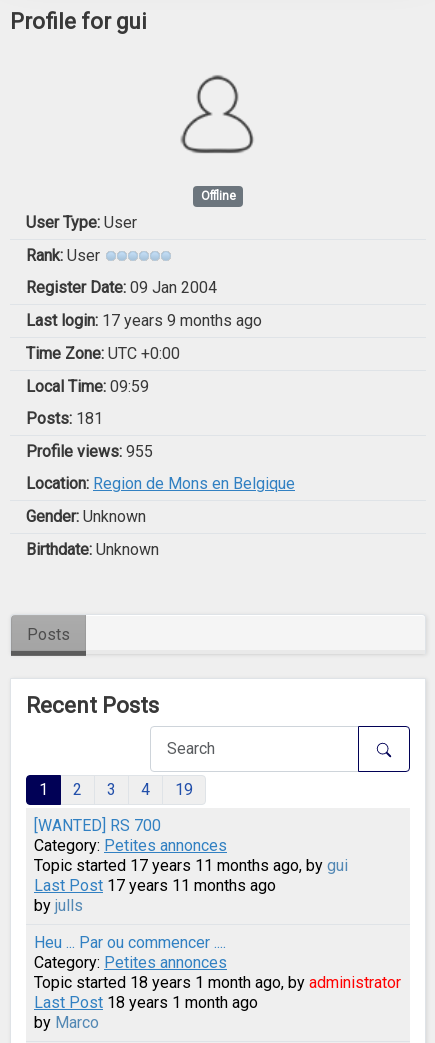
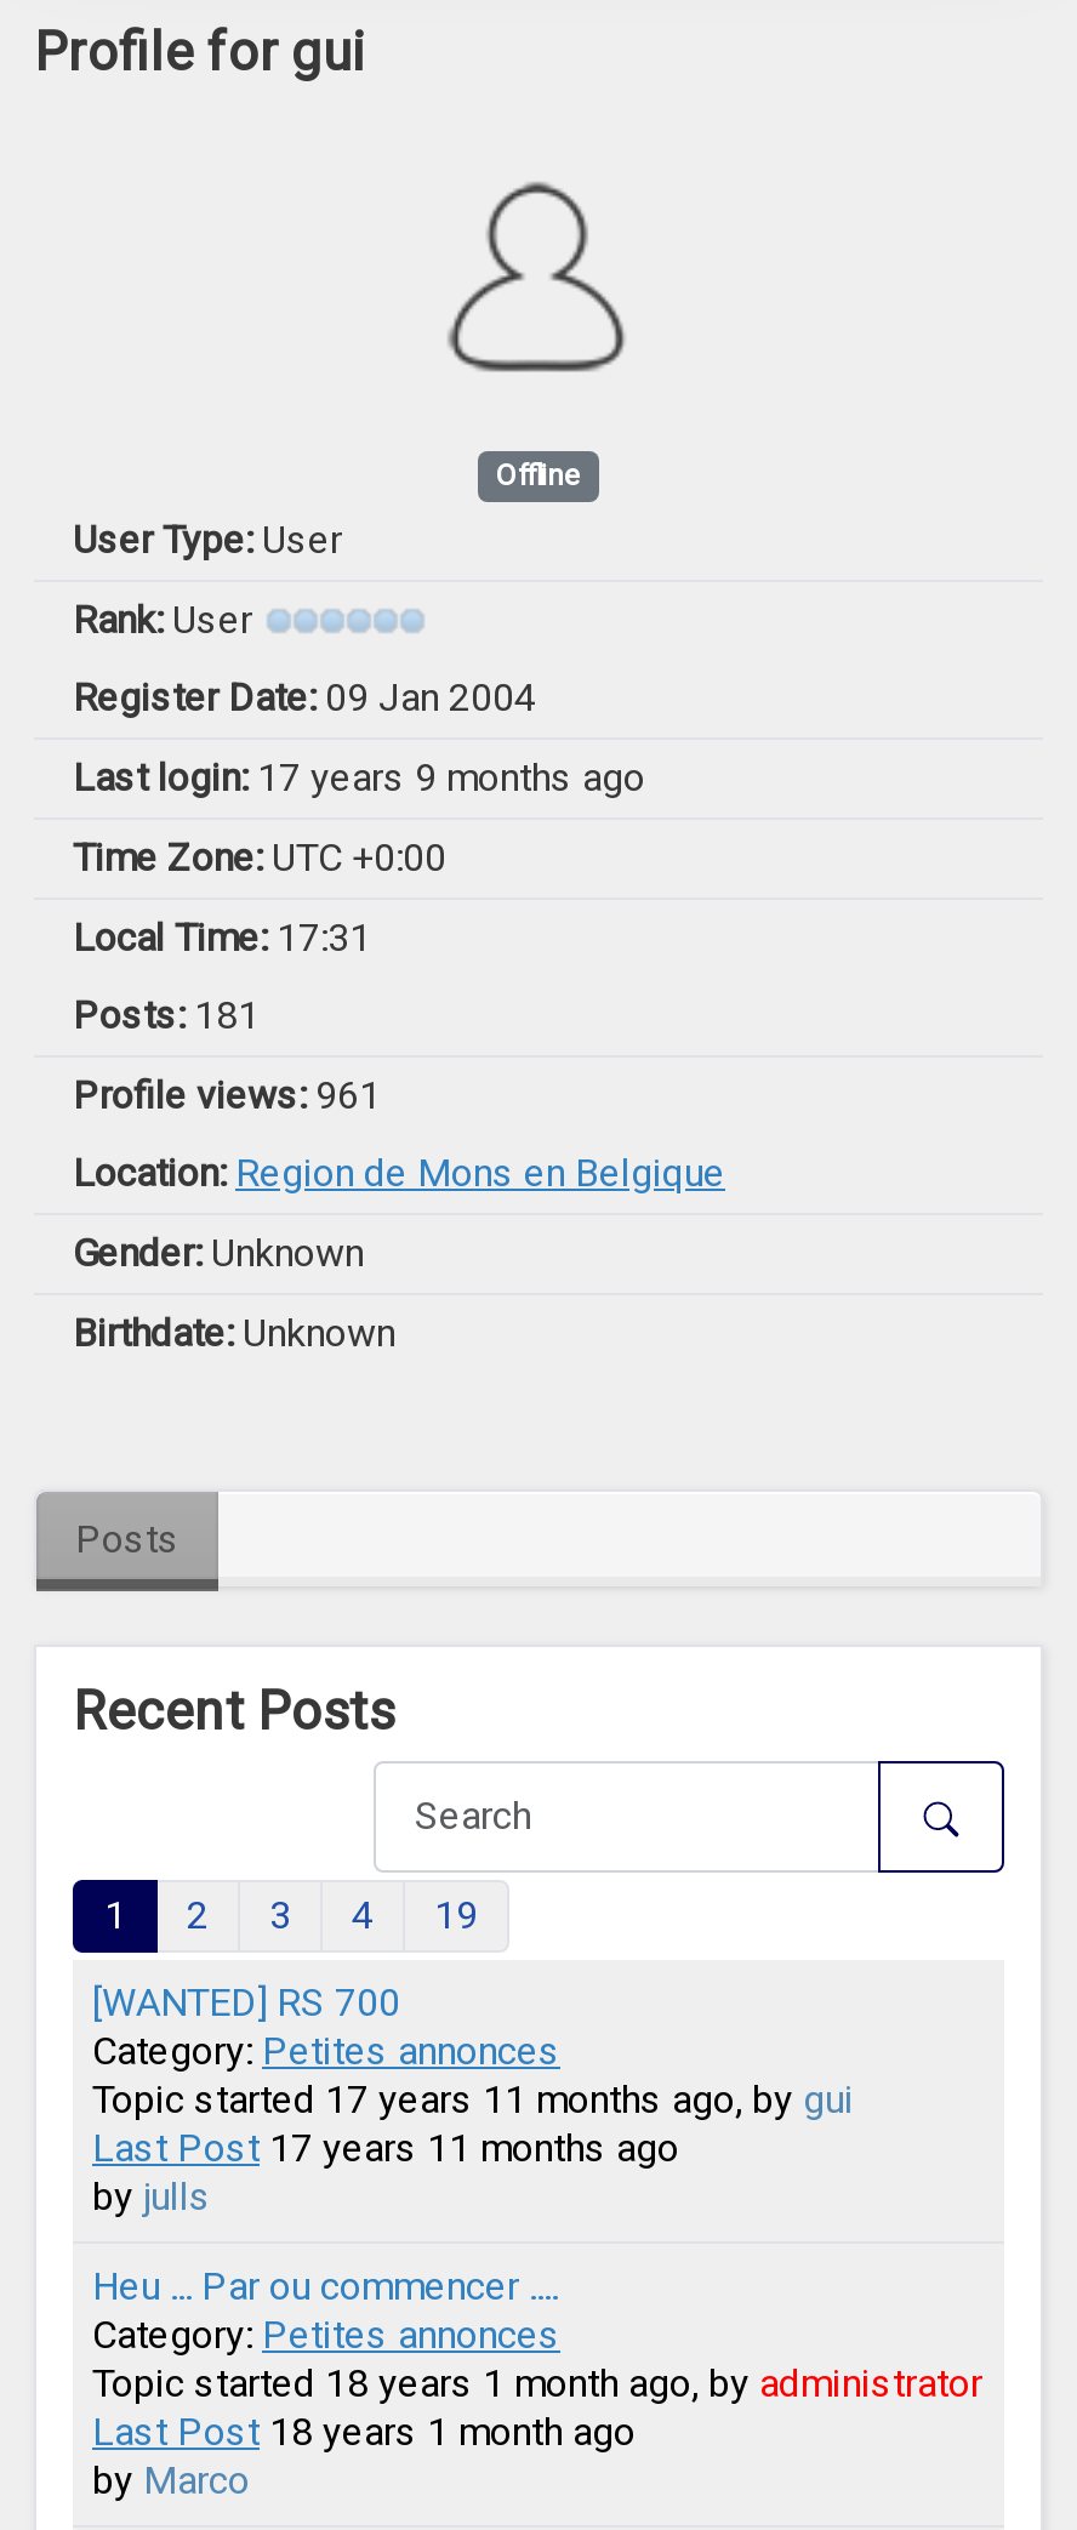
- Local Time: 09:59
+ Local Time: 17:31

- Profile views: 955
+ Profile views: 961
